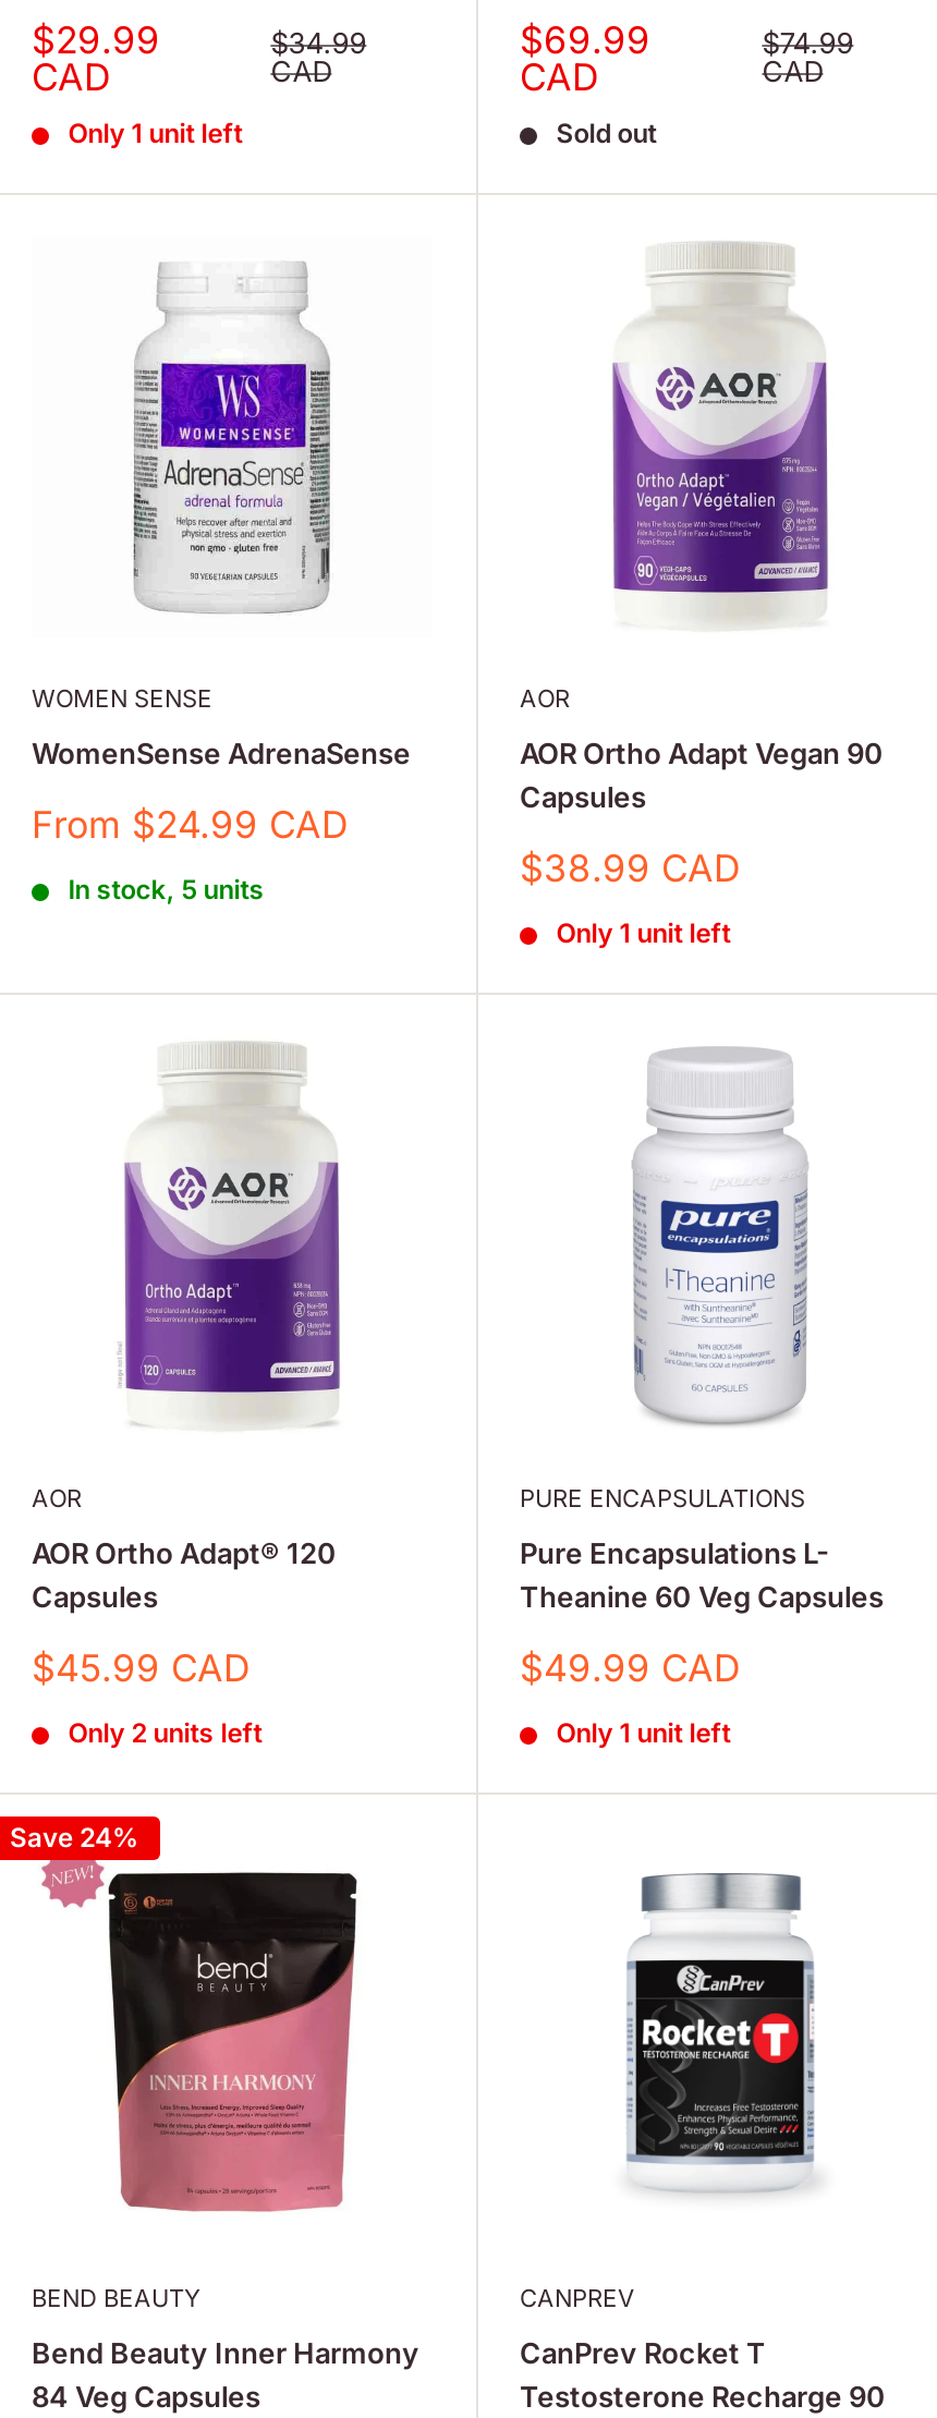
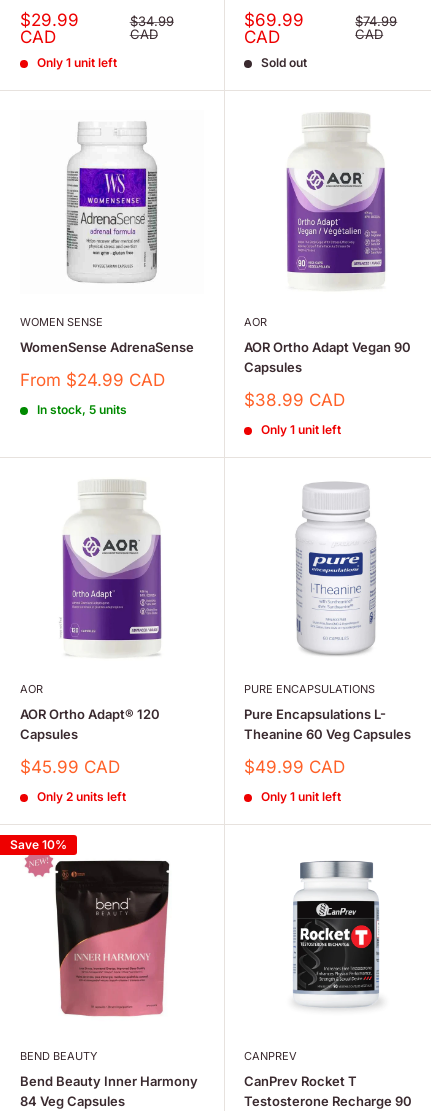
- Save 24%
+ Save 10%
